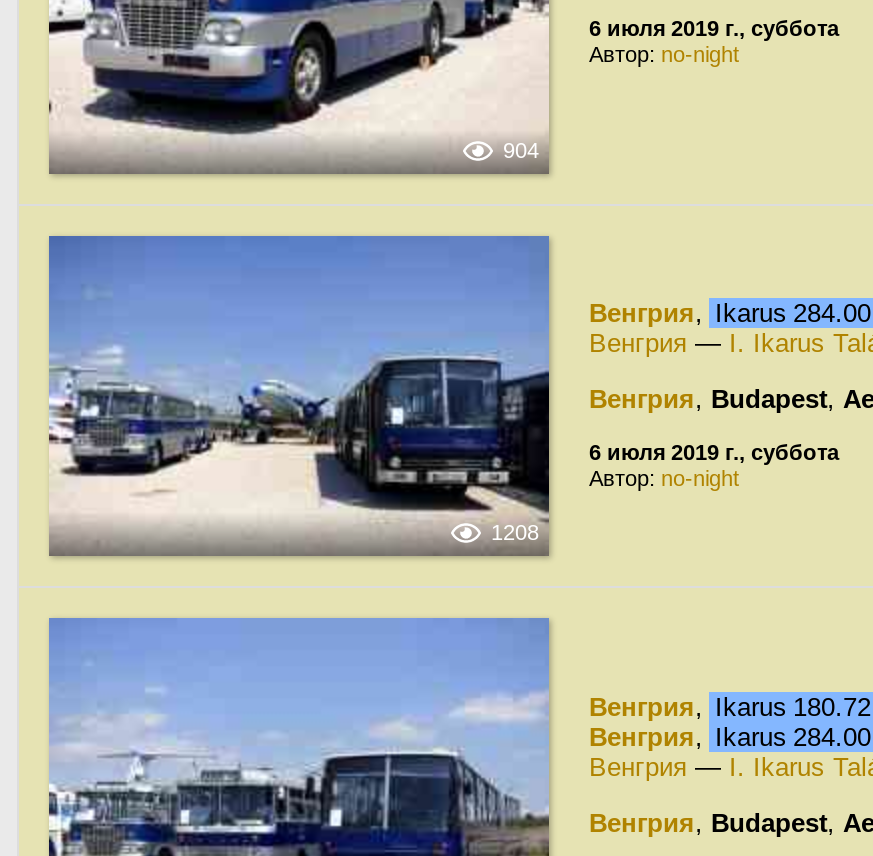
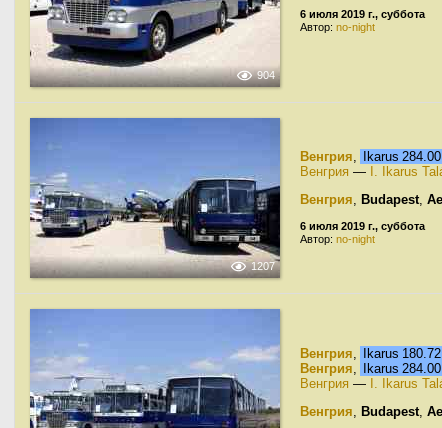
- 1208
+ 1207
